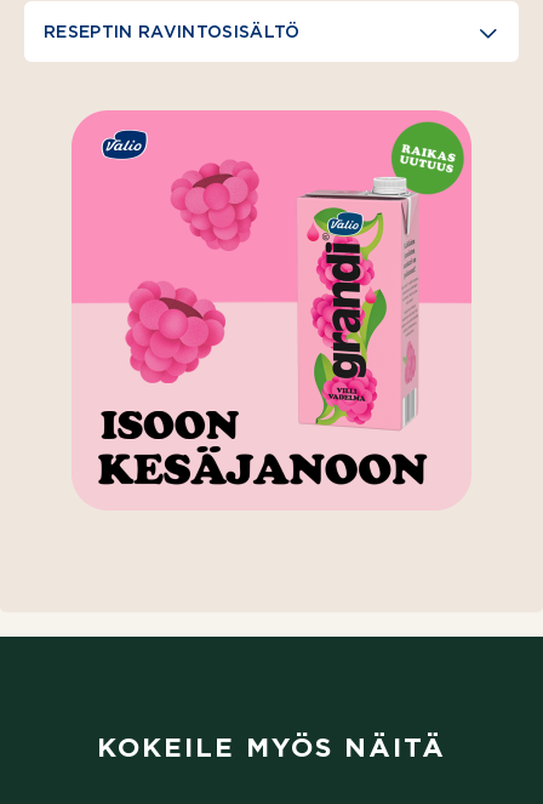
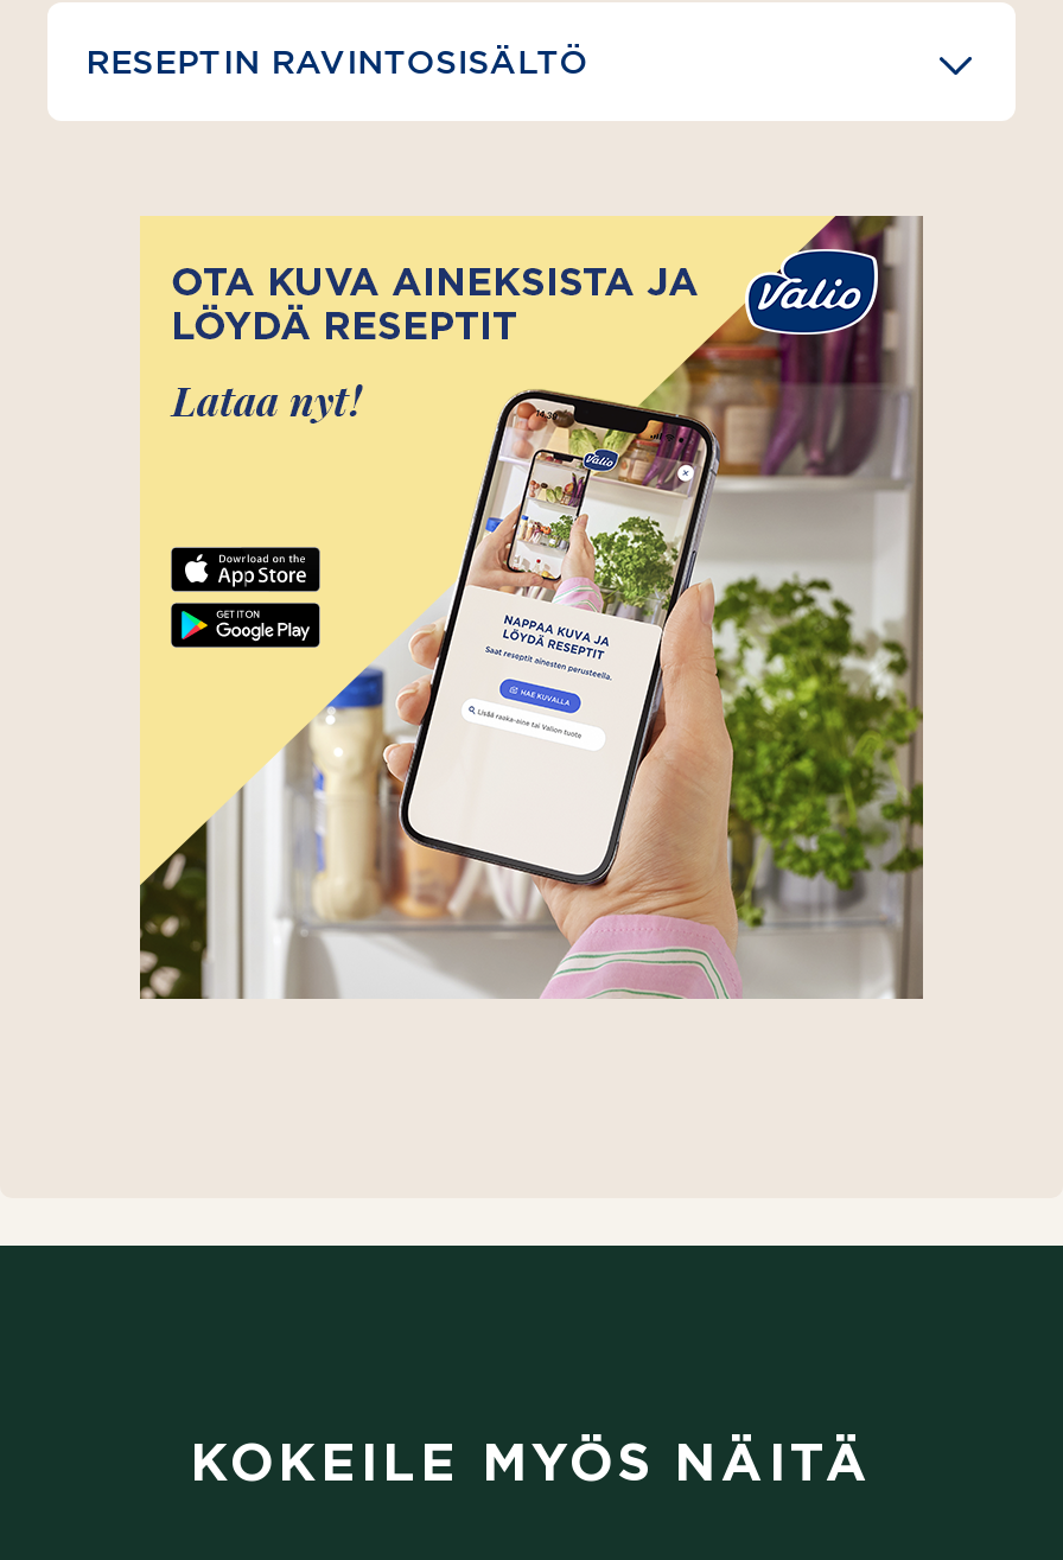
- [image]
+ [image]
